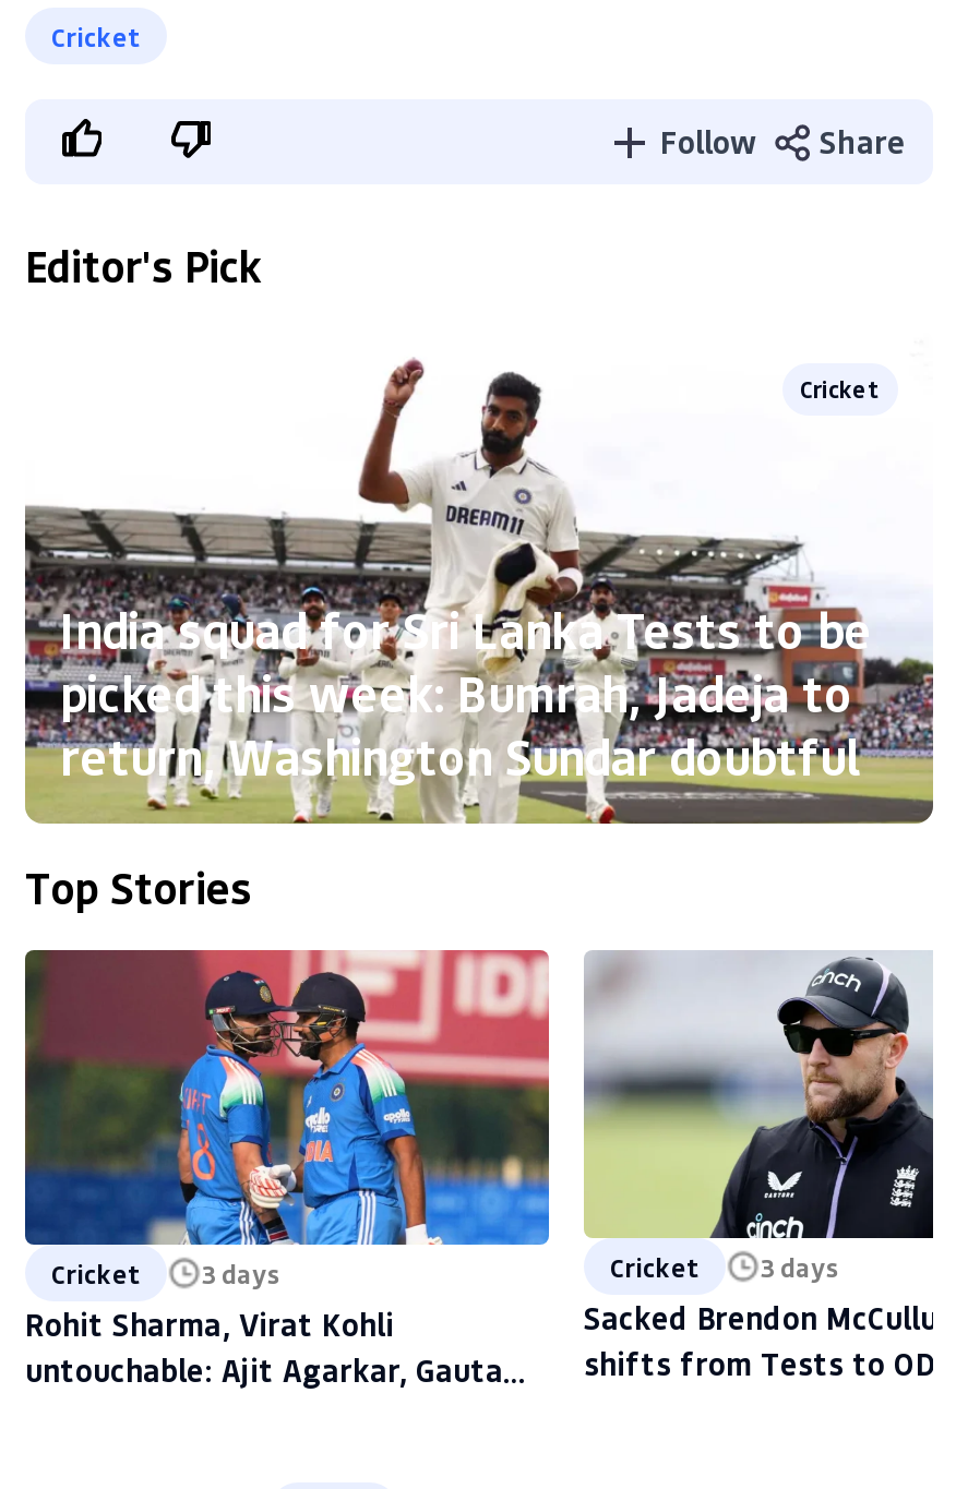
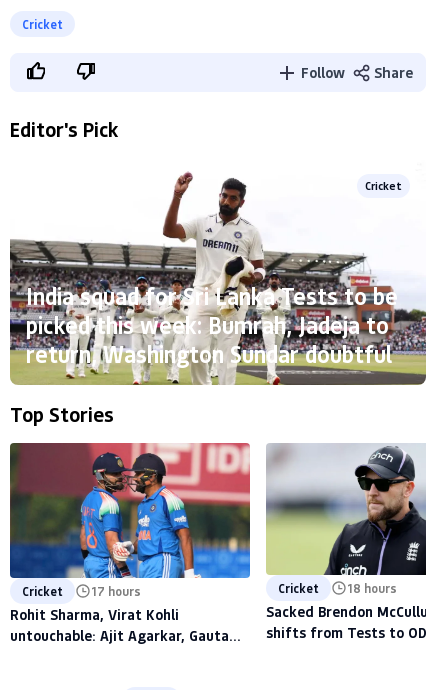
- Cricket 3 days
+ Cricket 17 hours

- Cricket 3 days
+ Cricket 18 hours
